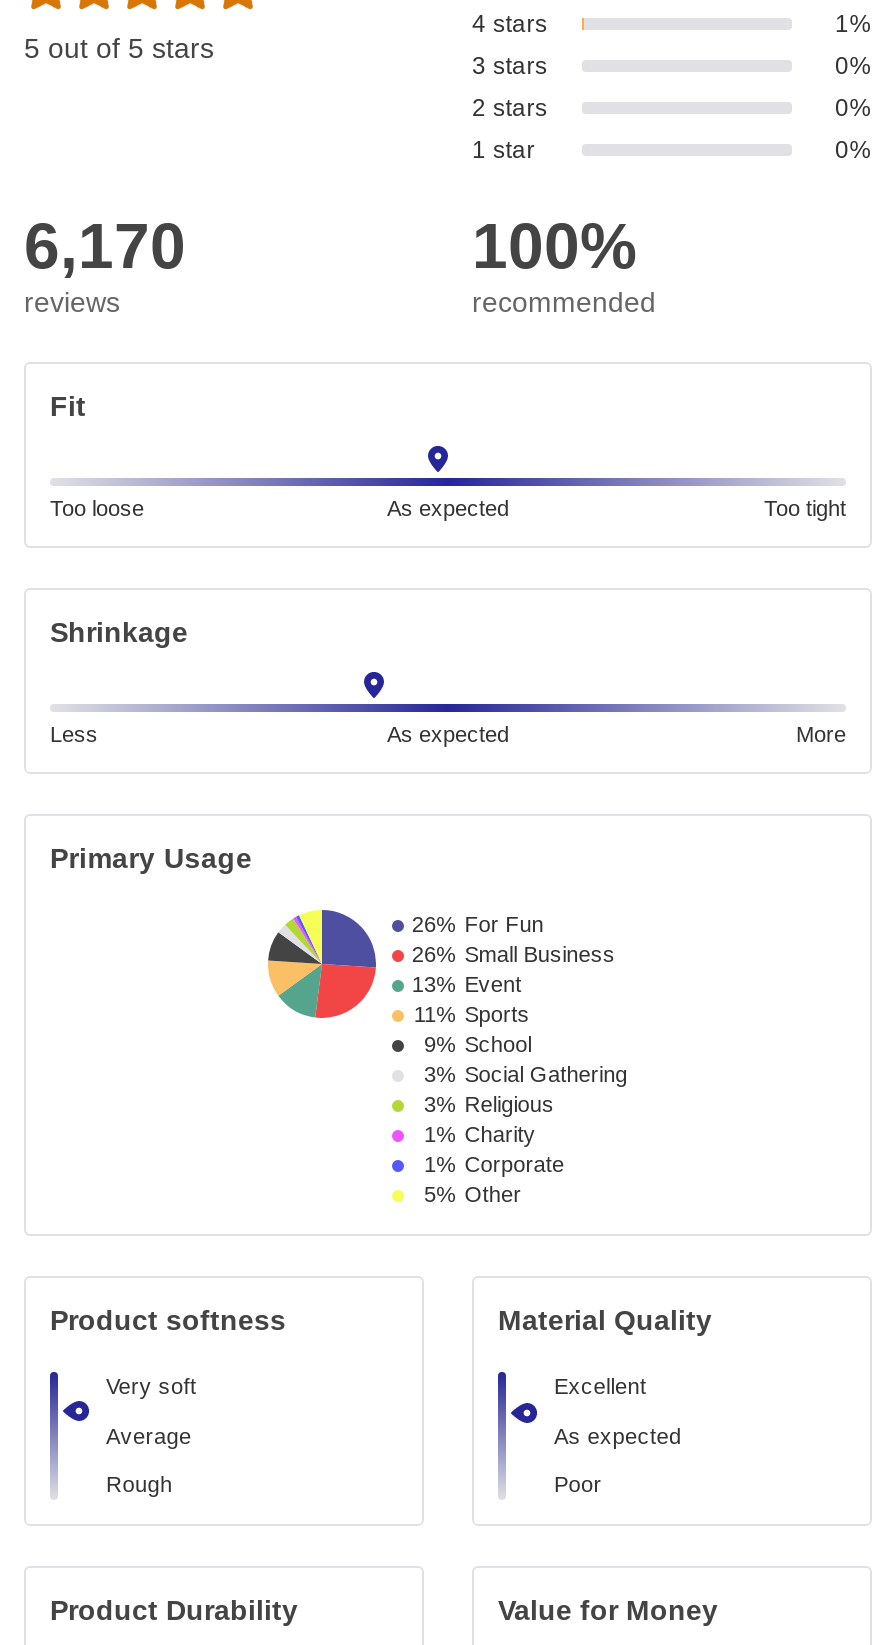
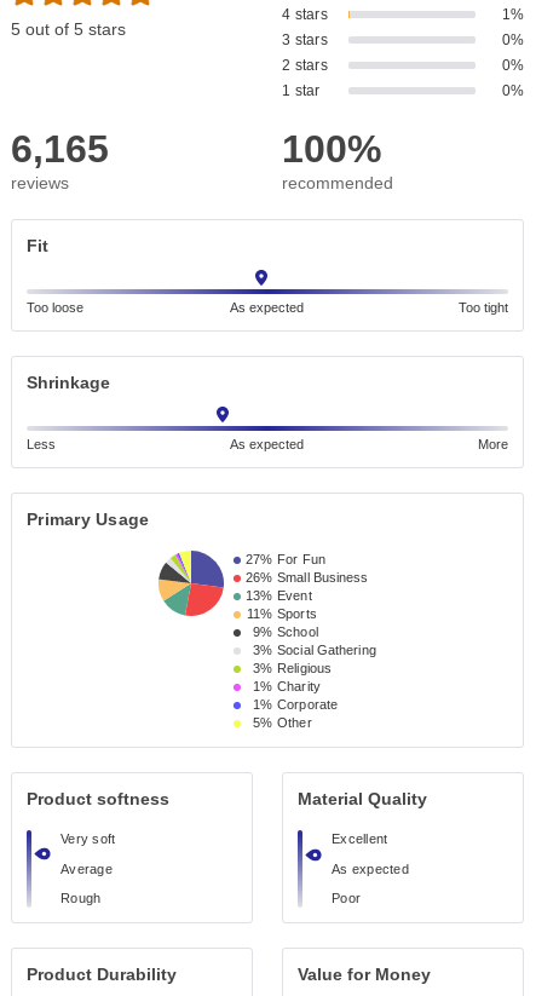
- 6,170
+ 6,165

- 26% For Fun
+ 27% For Fun
